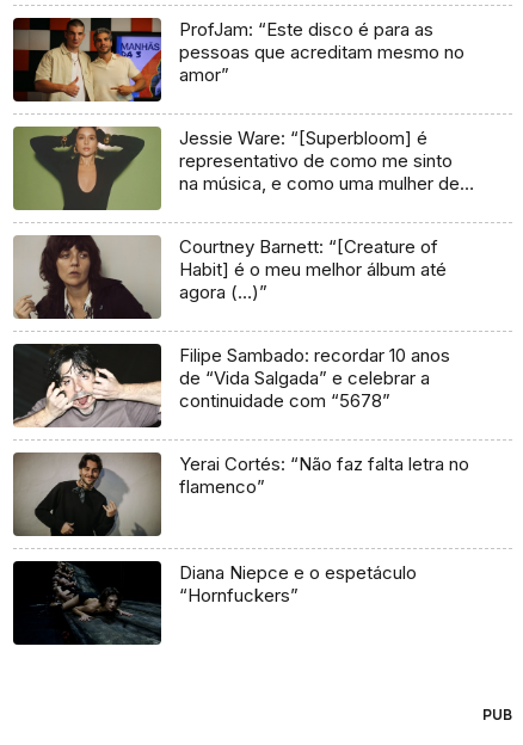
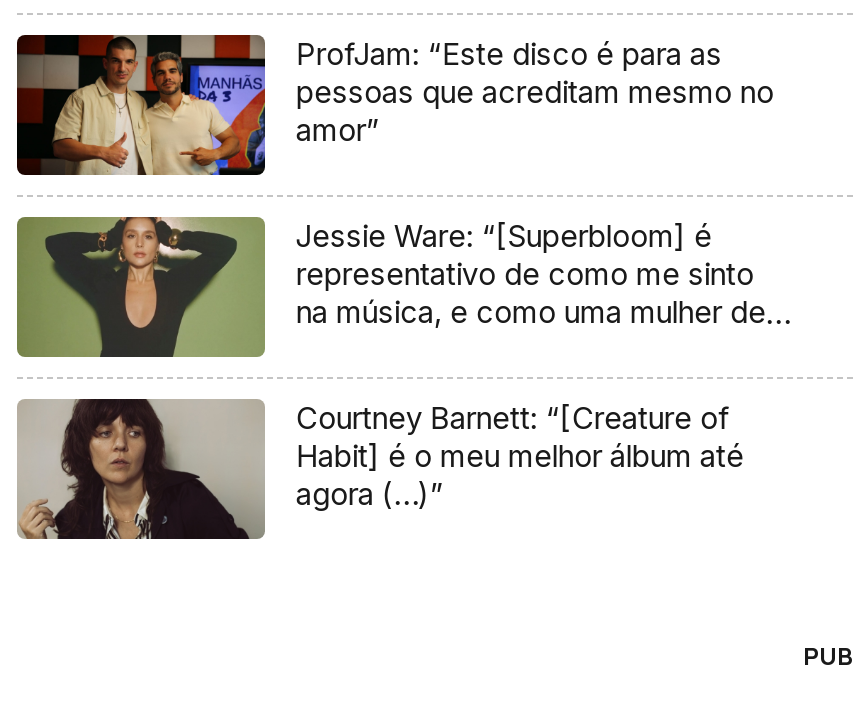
- [image]
- Filipe Sambado: recordar 10 anos
- de “Vida Salgada” e celebrar a
- continuidade com “5678”
- Yerai Cortés: “Não faz falta letra no
- flamenco”

- [image]
- Diana Niepce e o espetáculo
- “Hornfuckers”

- [image]
